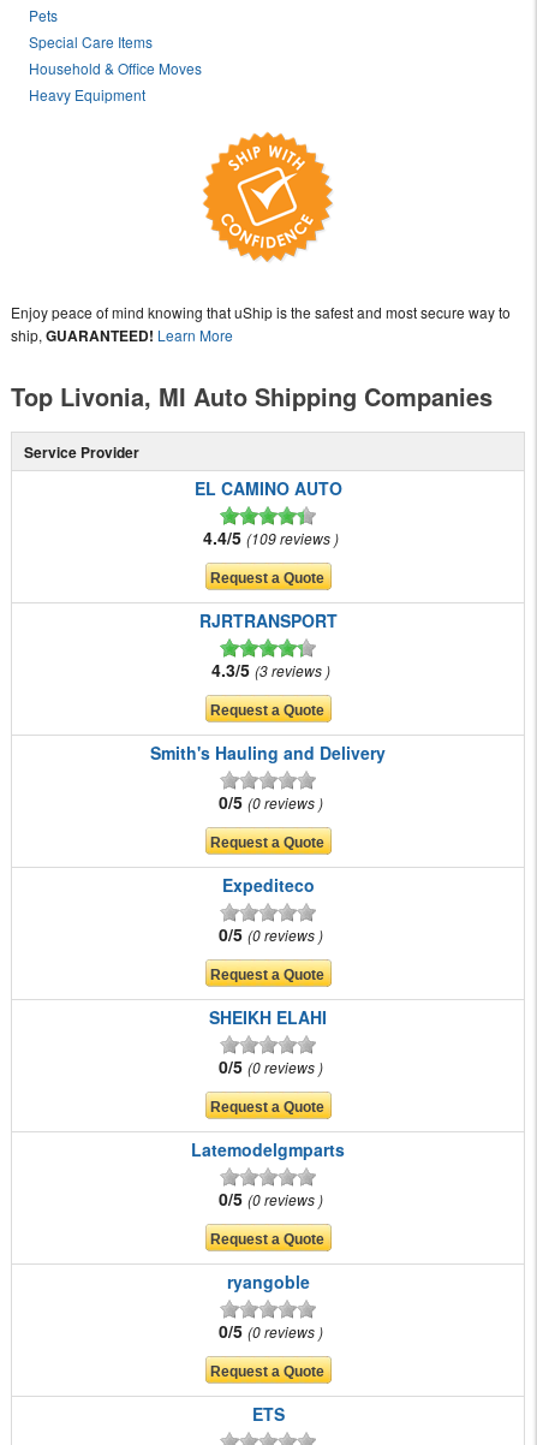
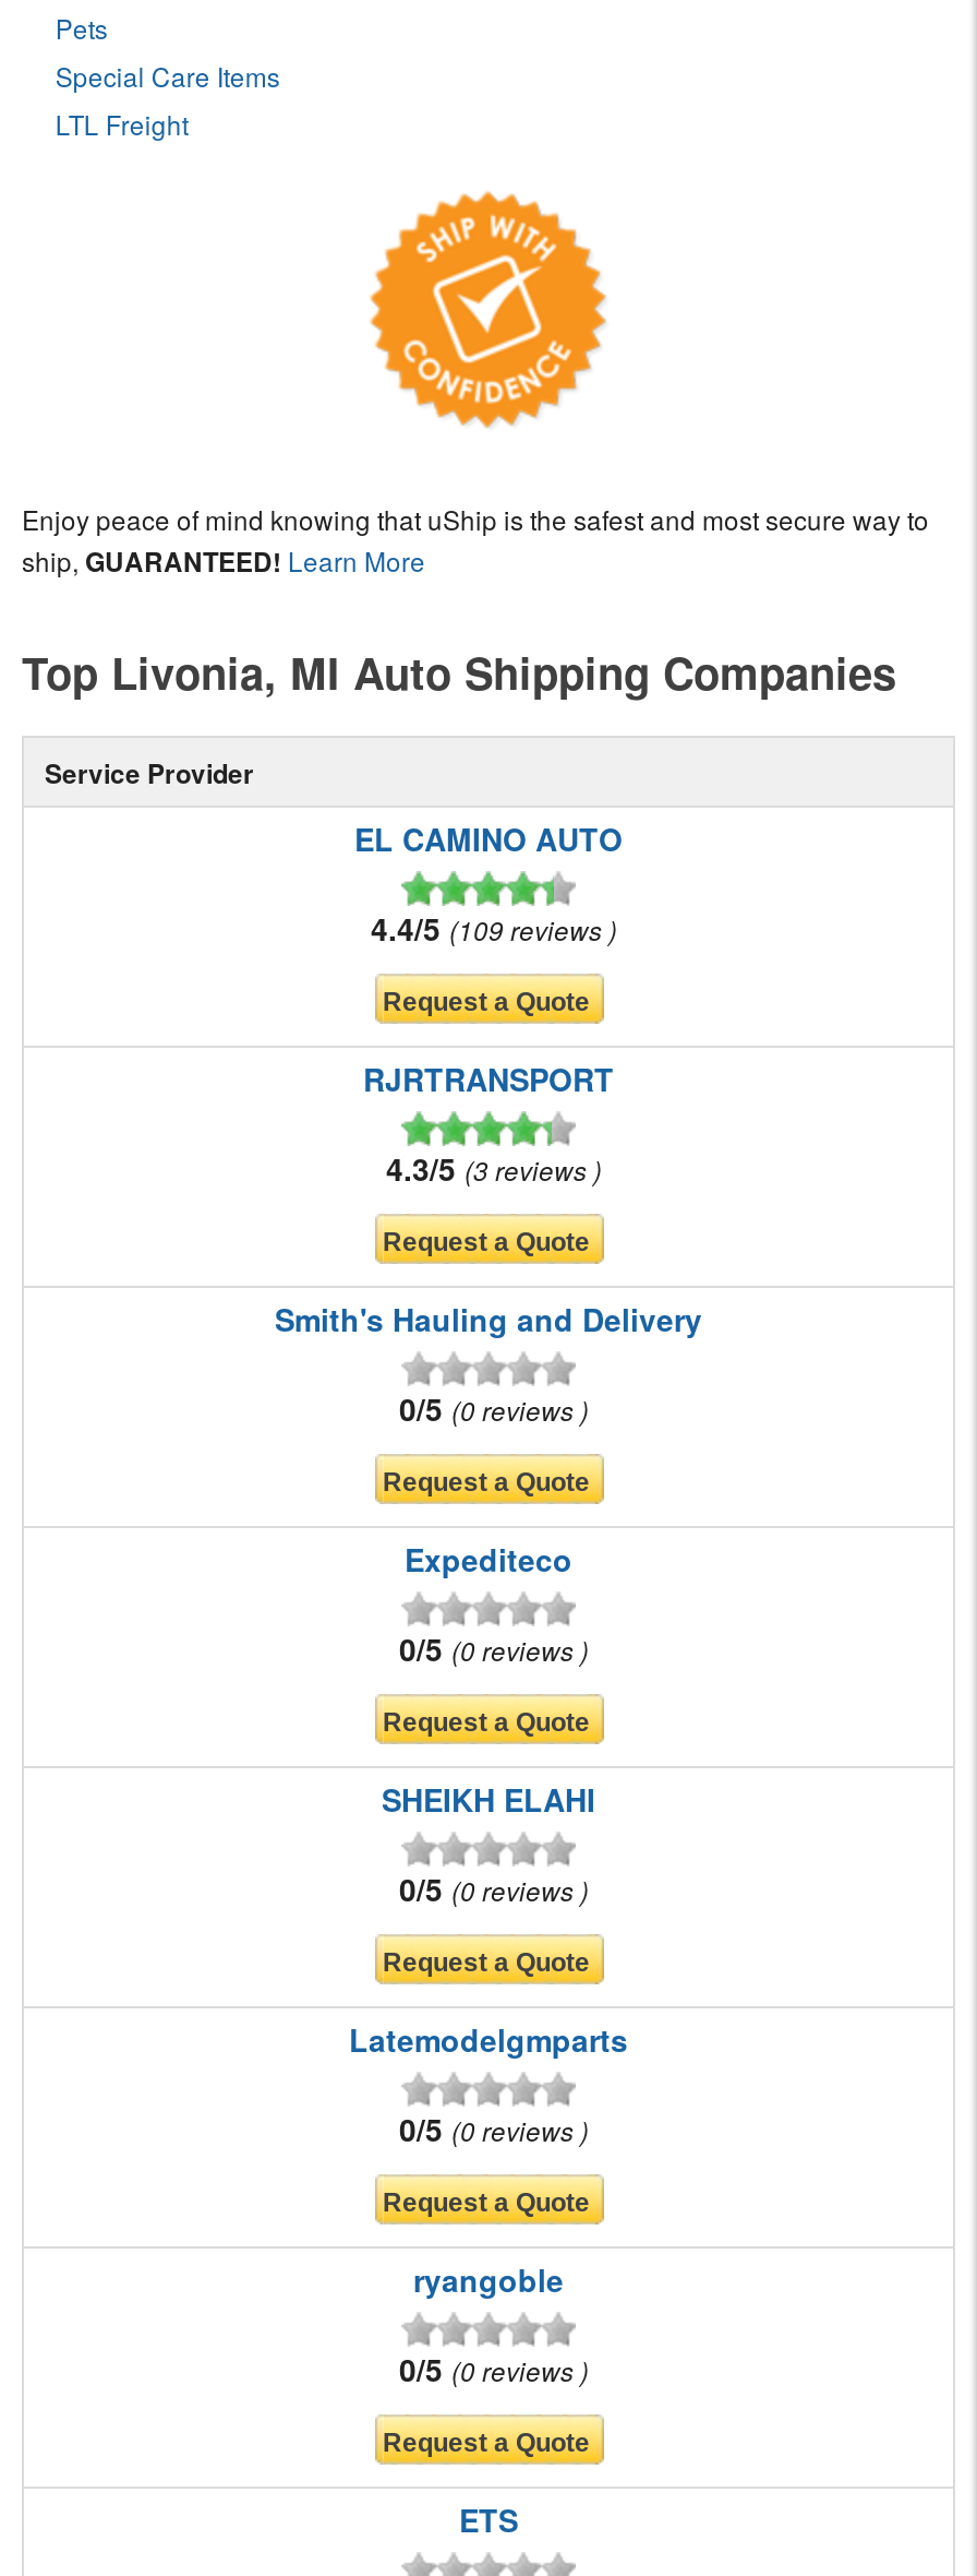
- Household & Office Moves
- Heavy Equipment
+ LTL Freight
